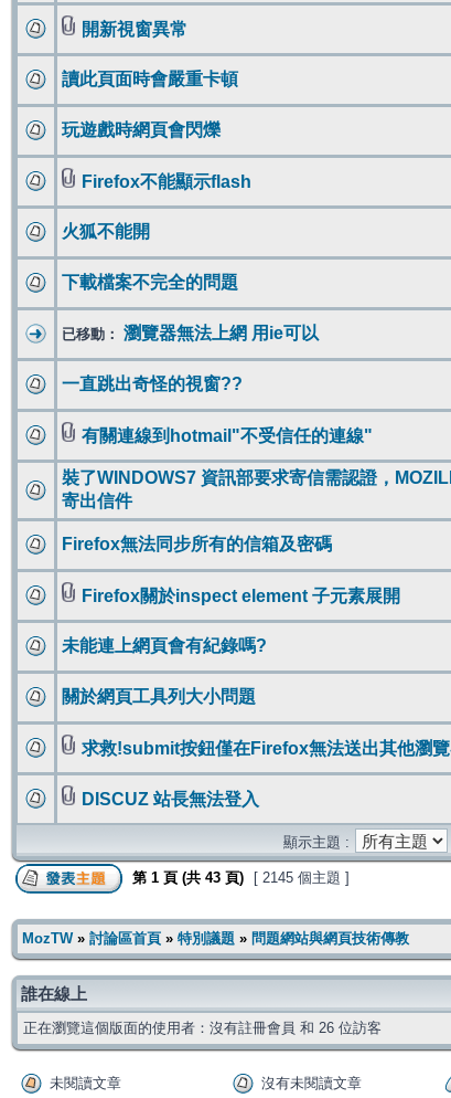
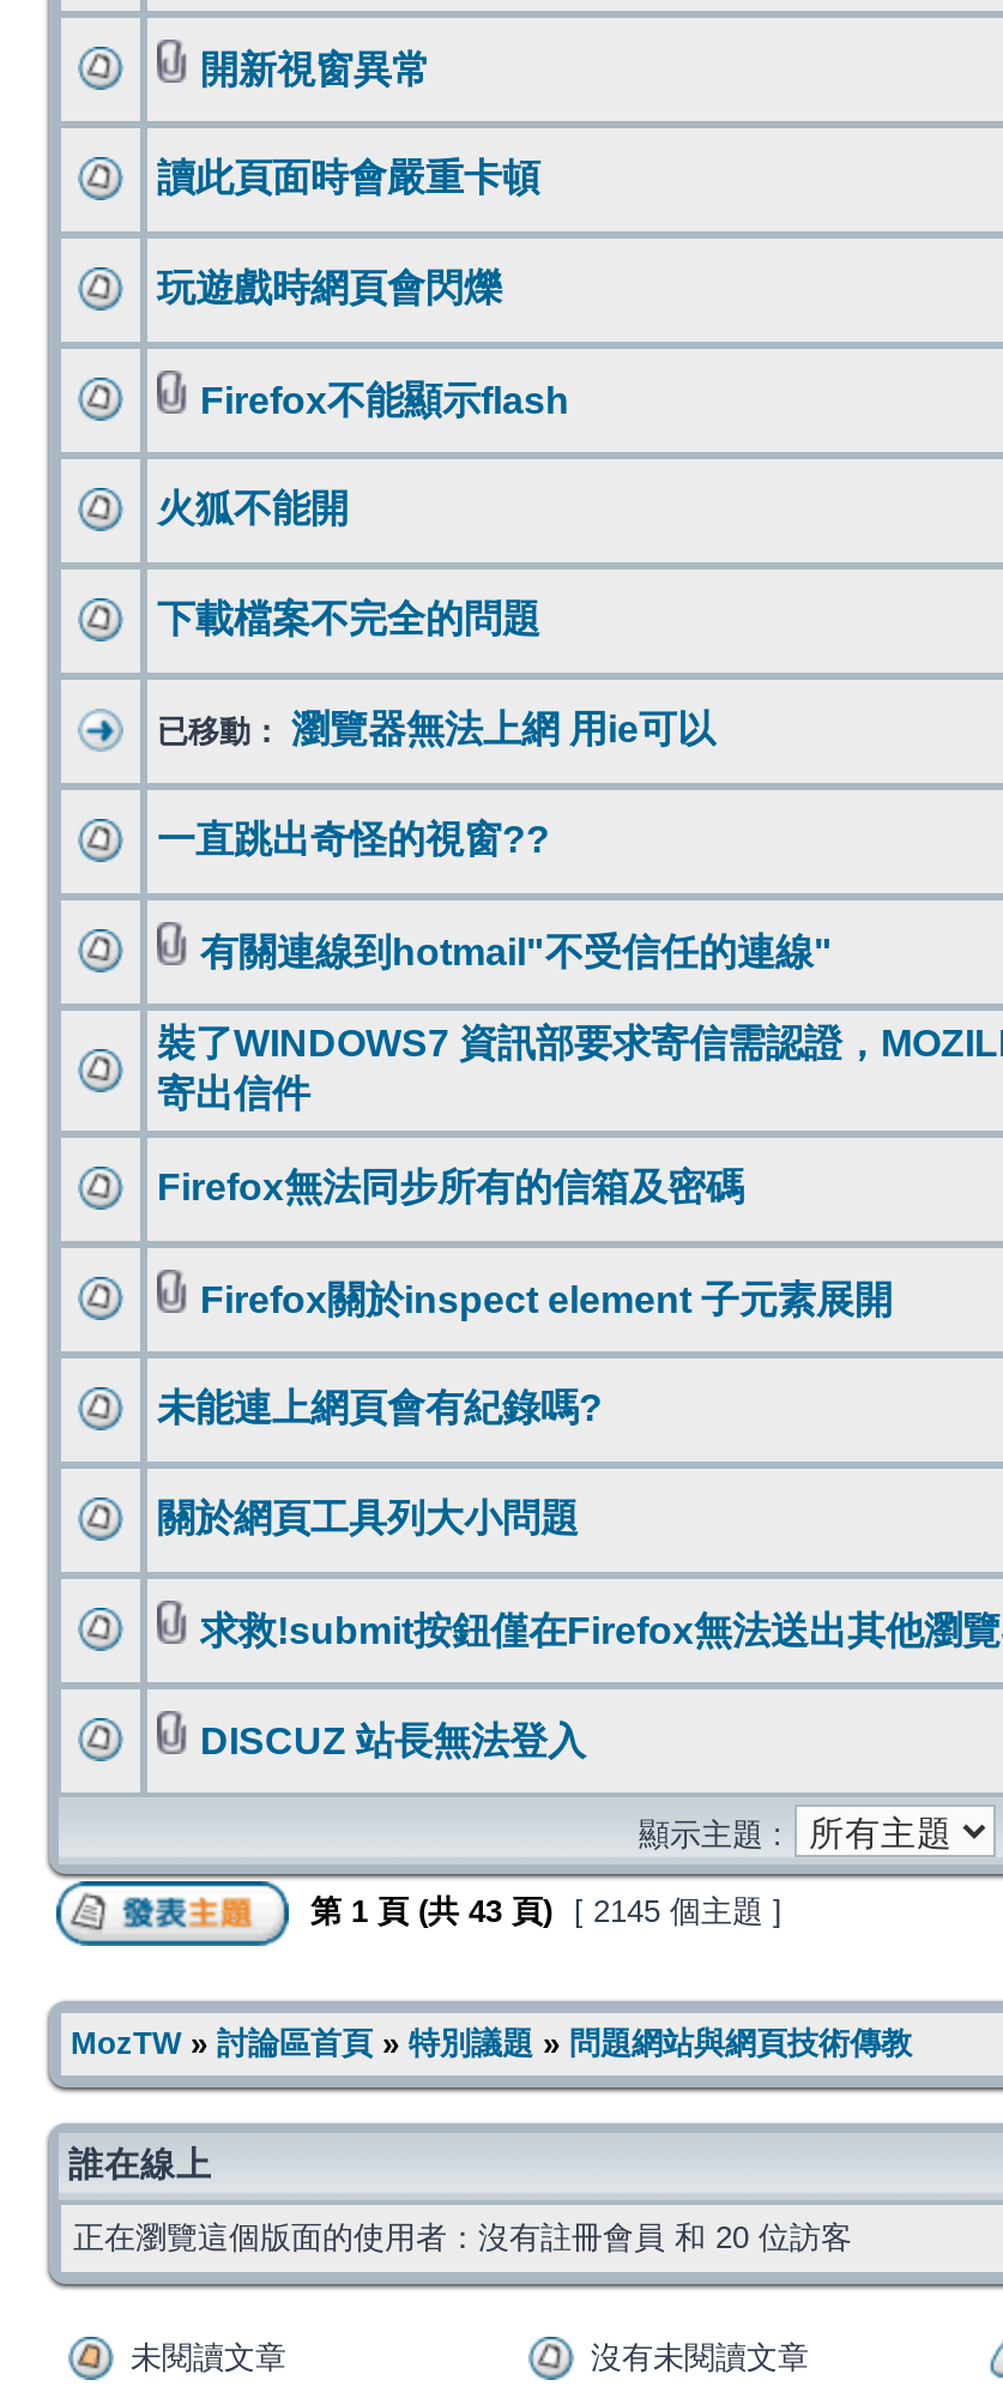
- 正在瀏覽這個版面的使用者：沒有註冊會員 和 26 位訪客
+ 正在瀏覽這個版面的使用者：沒有註冊會員 和 20 位訪客
